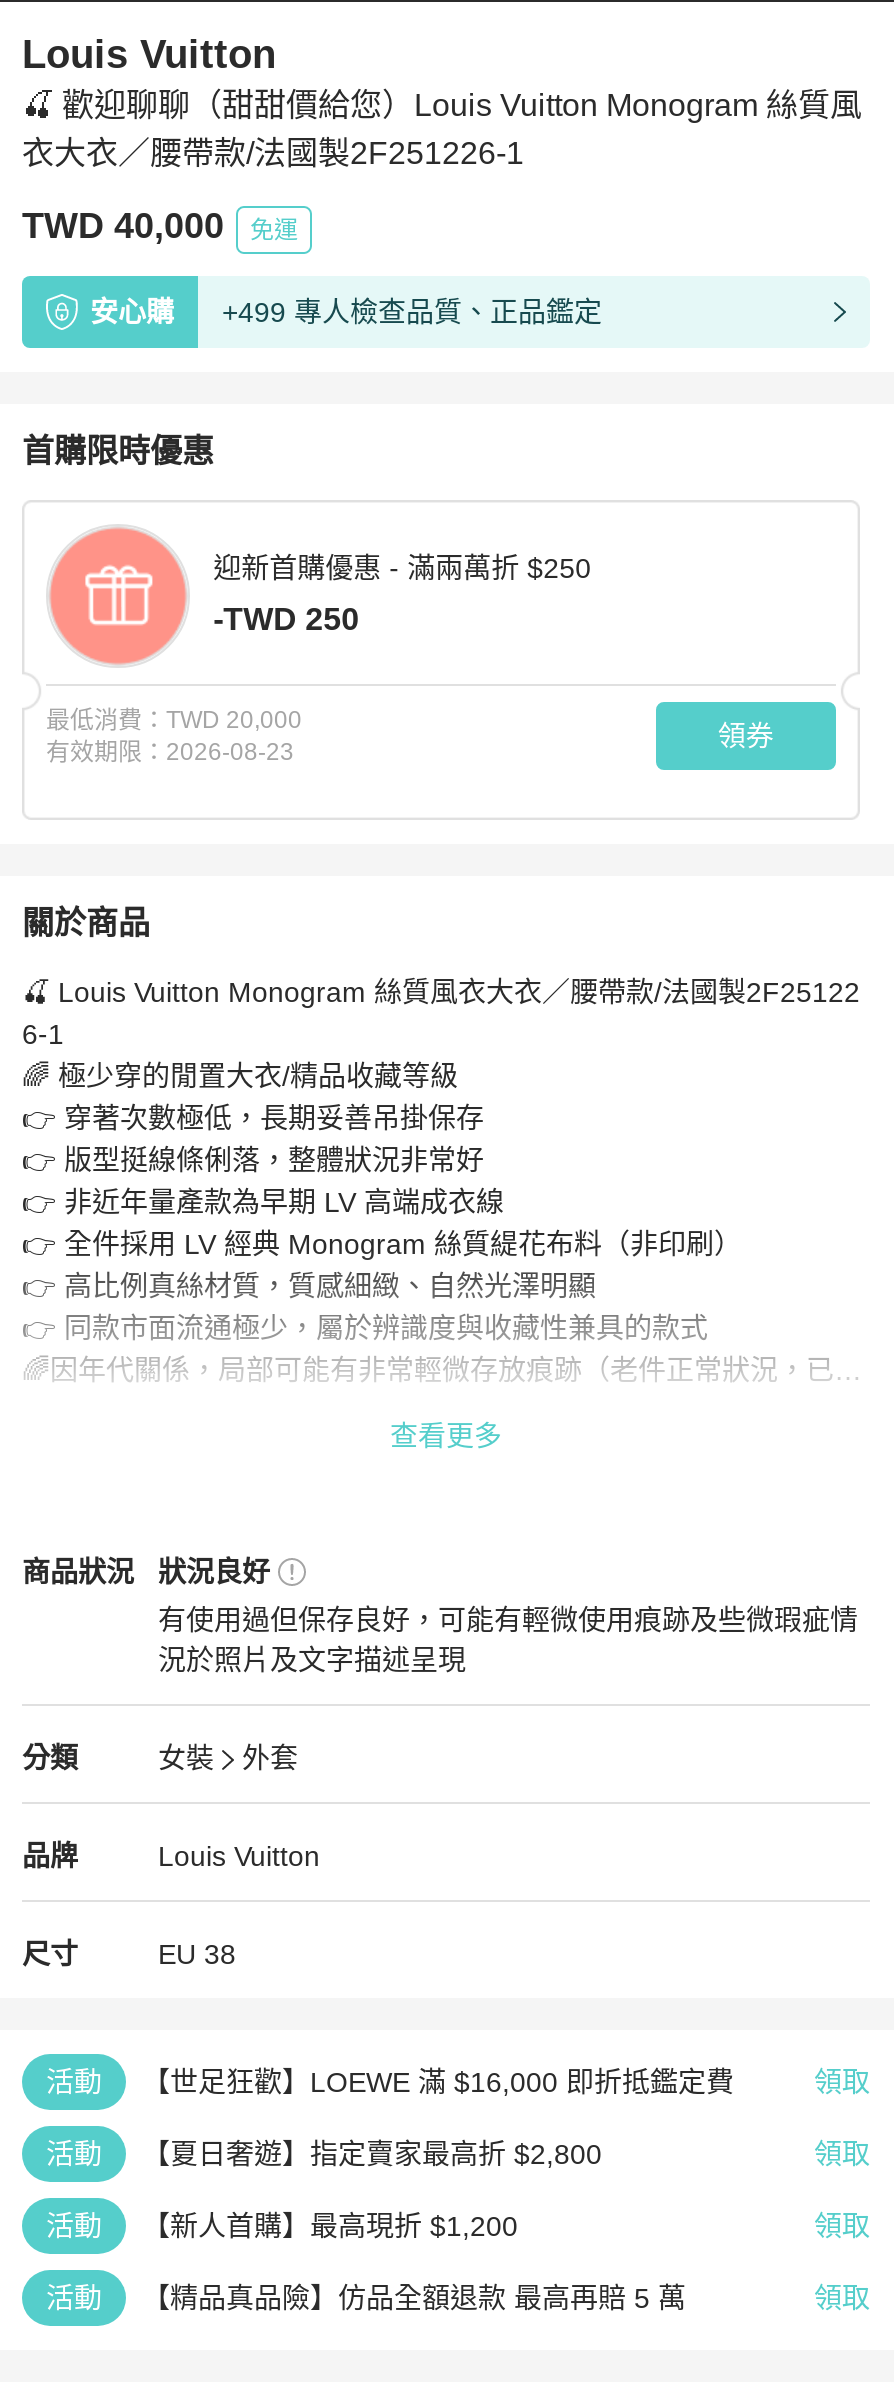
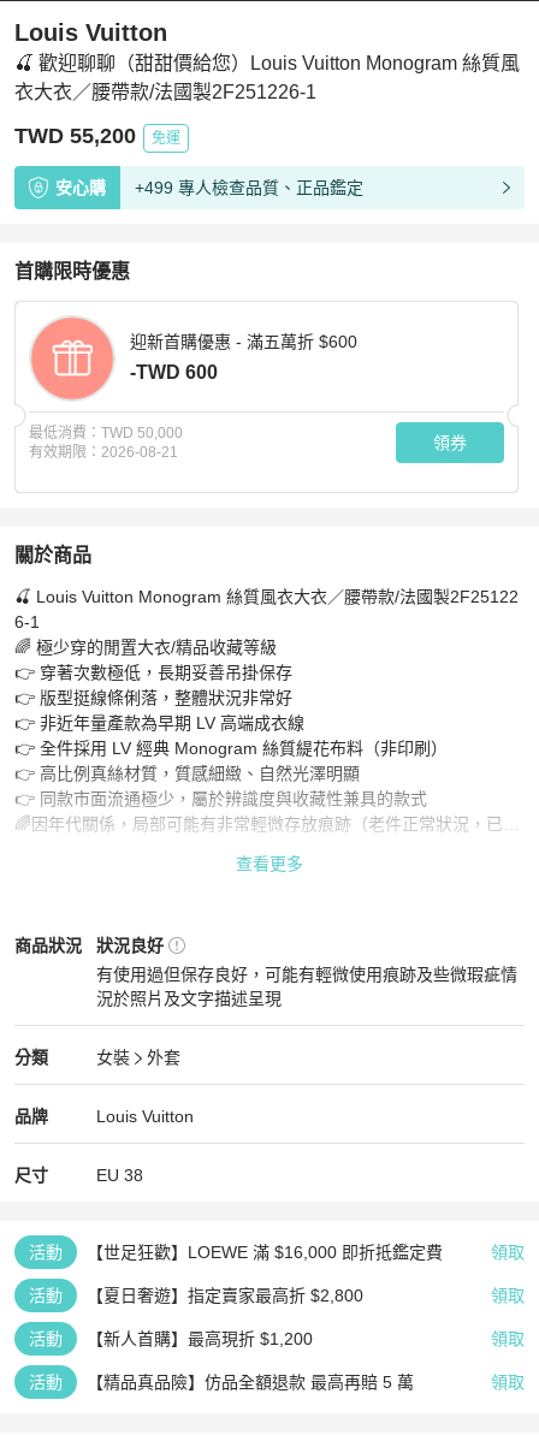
- TWD 40,000 免運
+ TWD 55,200 免運

- 迎新首購優惠 - 滿兩萬折 $250
+ 迎新首購優惠 - 滿五萬折 $600

- -TWD 250
+ -TWD 600

- 最低消費：TWD 20,000
+ 最低消費：TWD 50,000

- 有效期限：2026-08-23
+ 有效期限：2026-08-21
